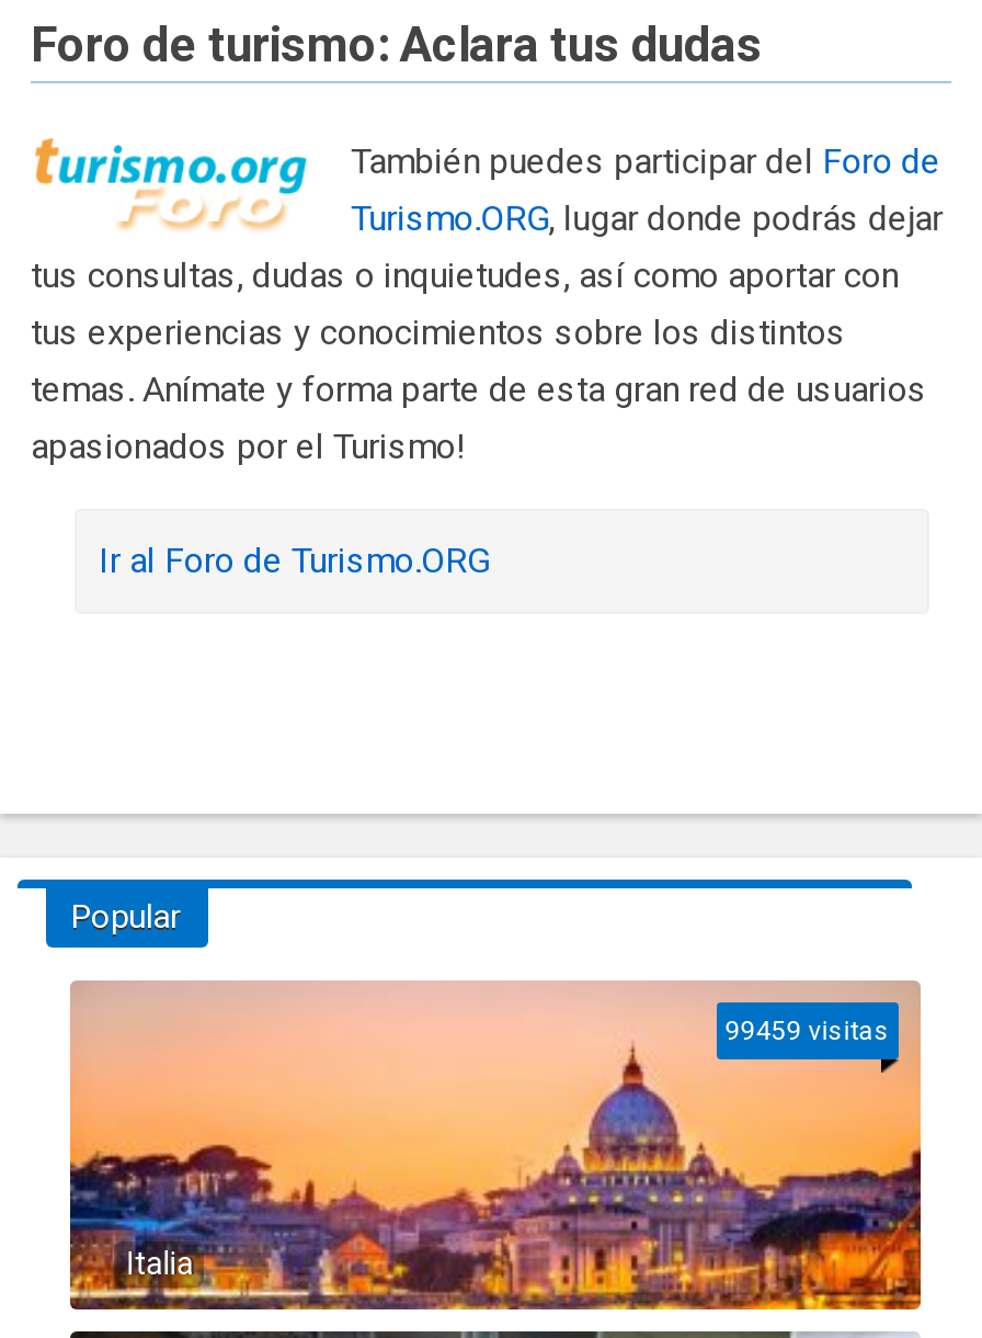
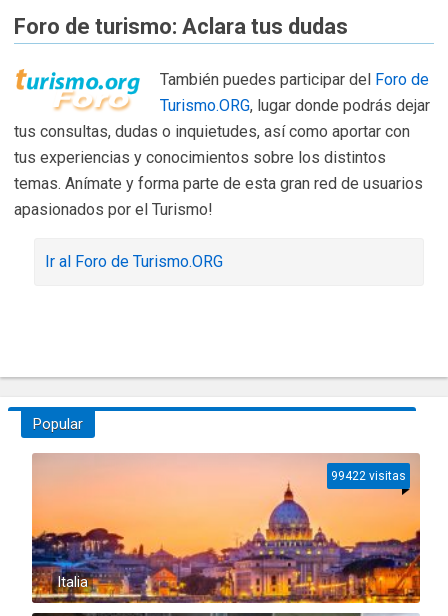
- 99459 visitas
+ 99422 visitas
